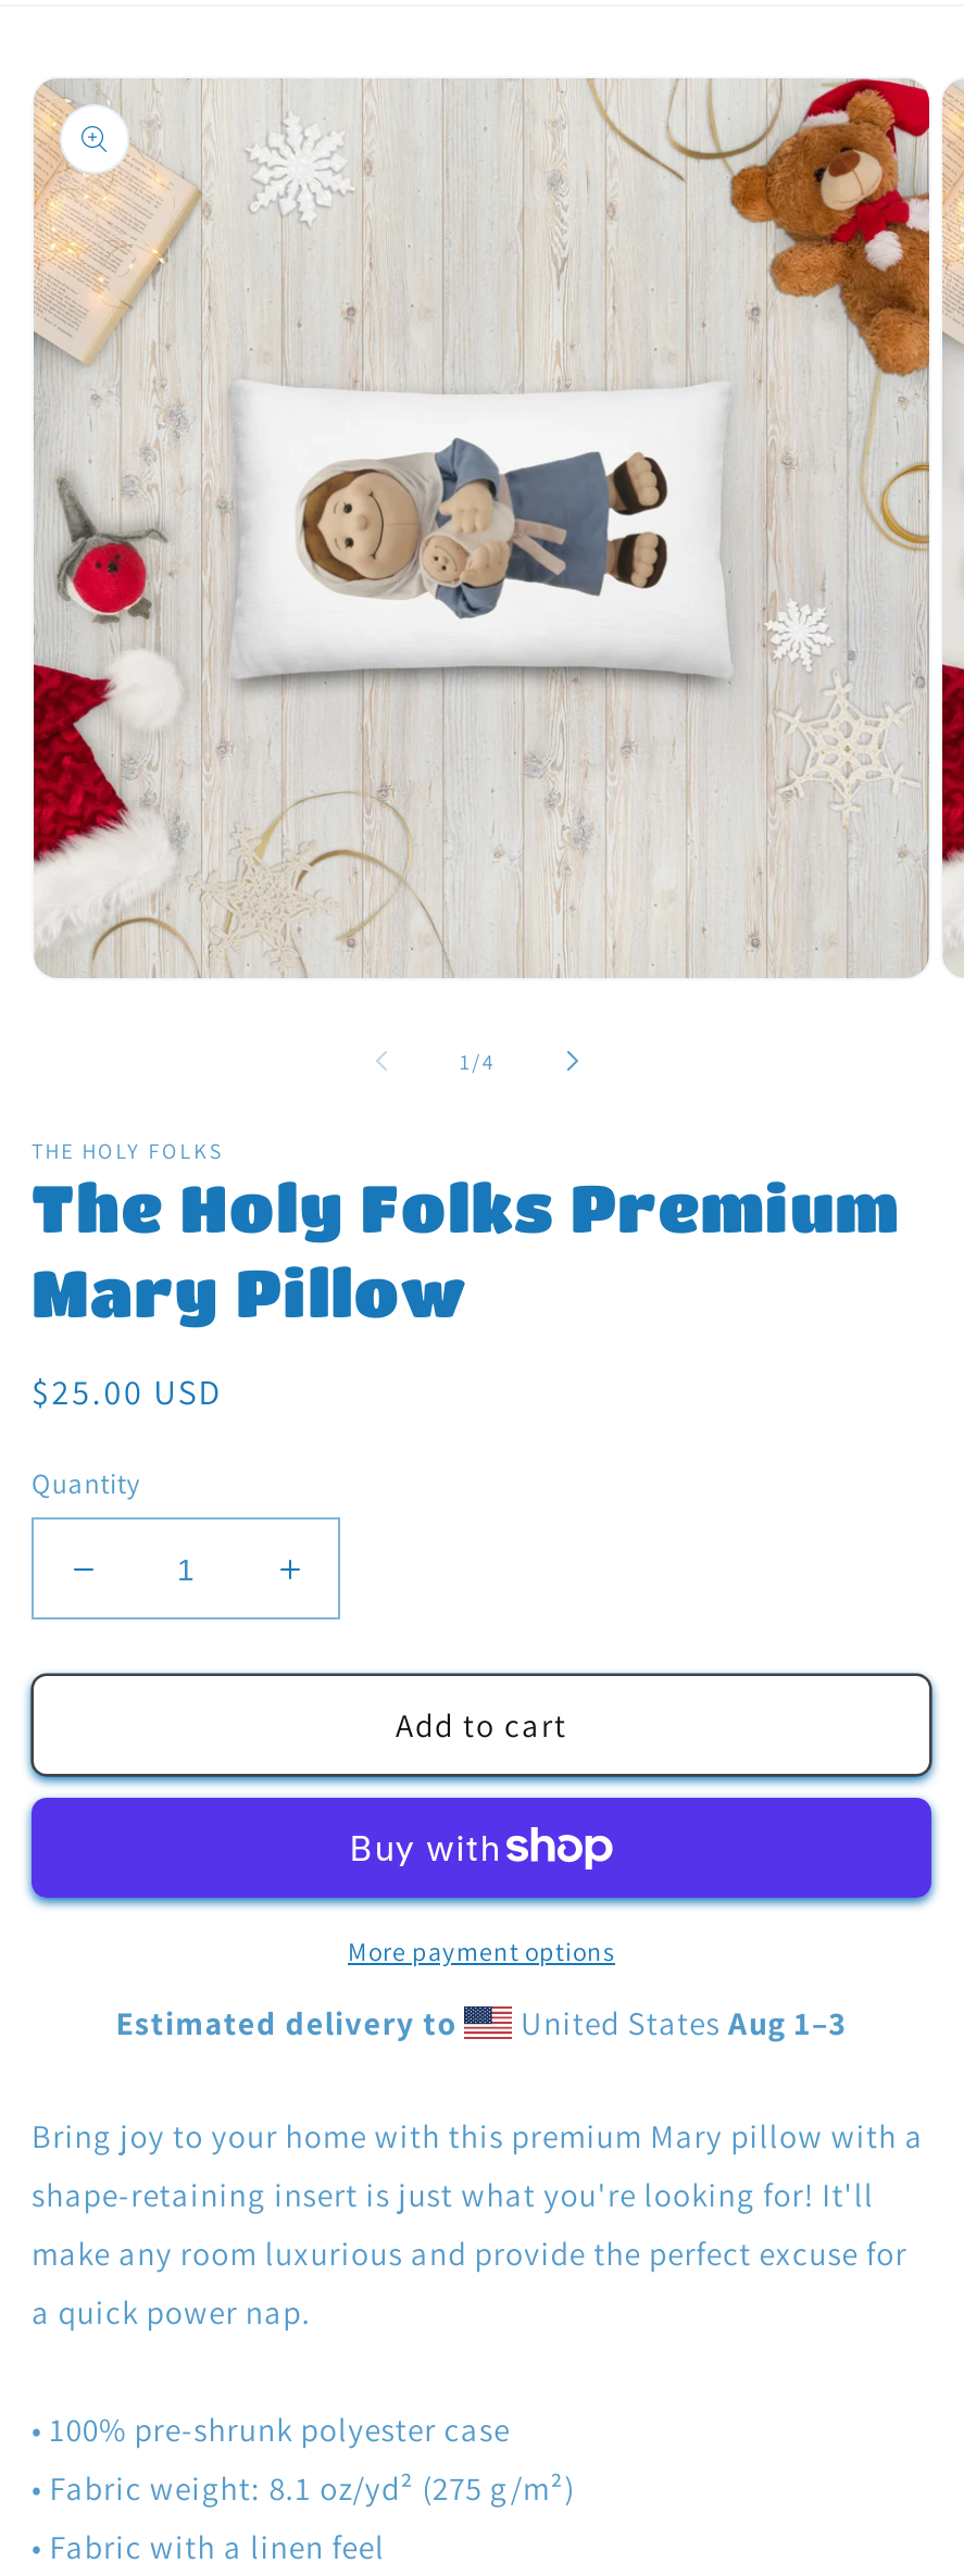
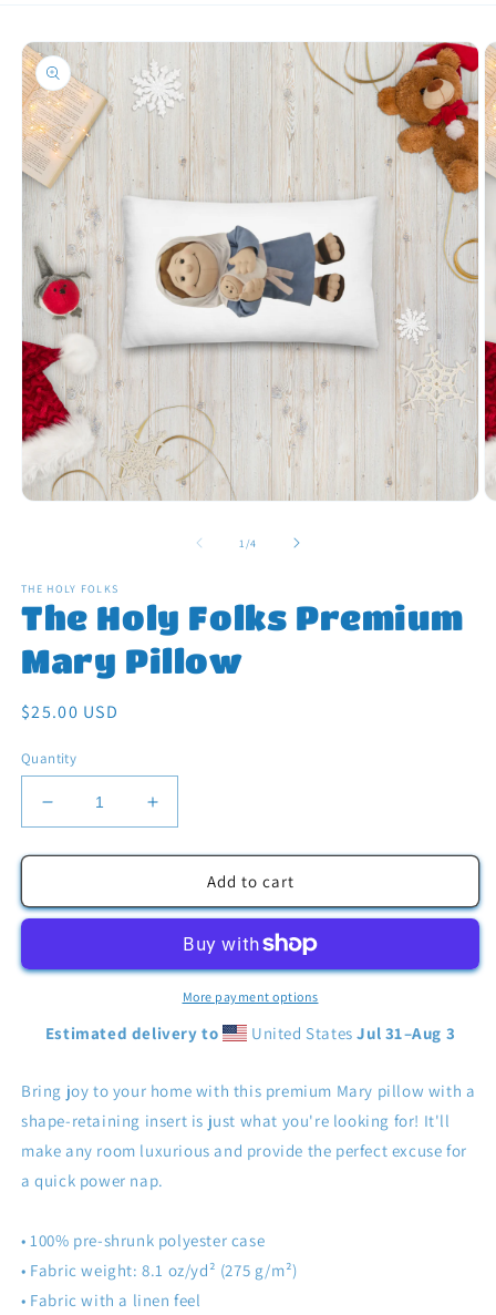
- United States Aug 1–3
+ United States Jul 31–Aug 3
